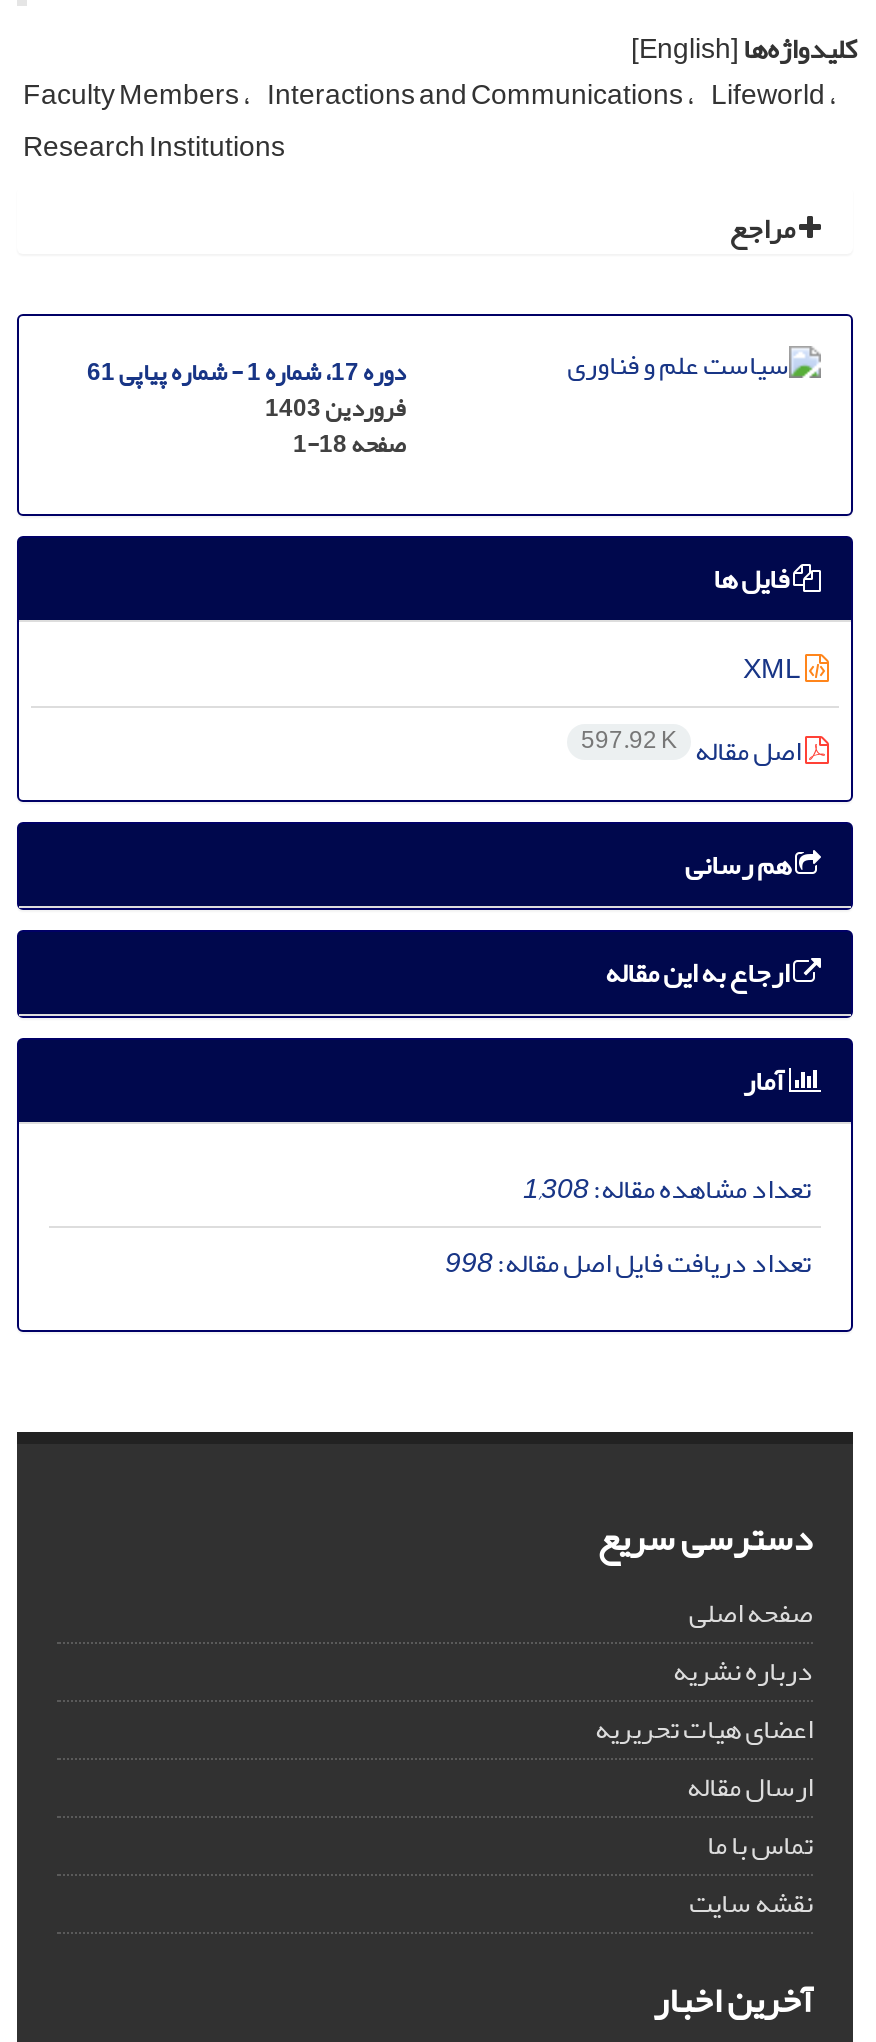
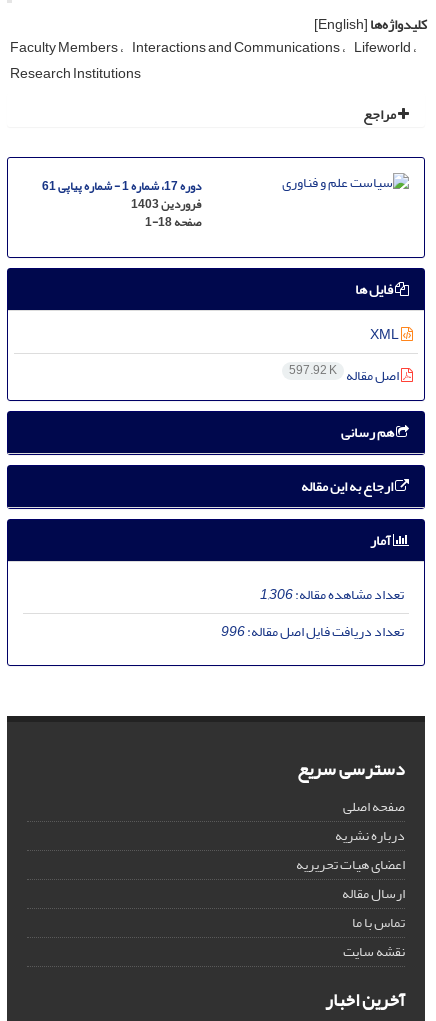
- تعداد مشاهده مقاله:1,308
+ تعداد مشاهده مقاله:1,306

- تعداد دریافت فایل اصل مقاله:998
+ تعداد دریافت فایل اصل مقاله:996
